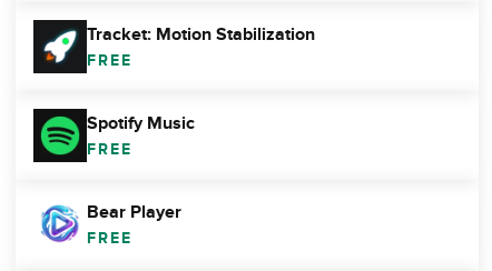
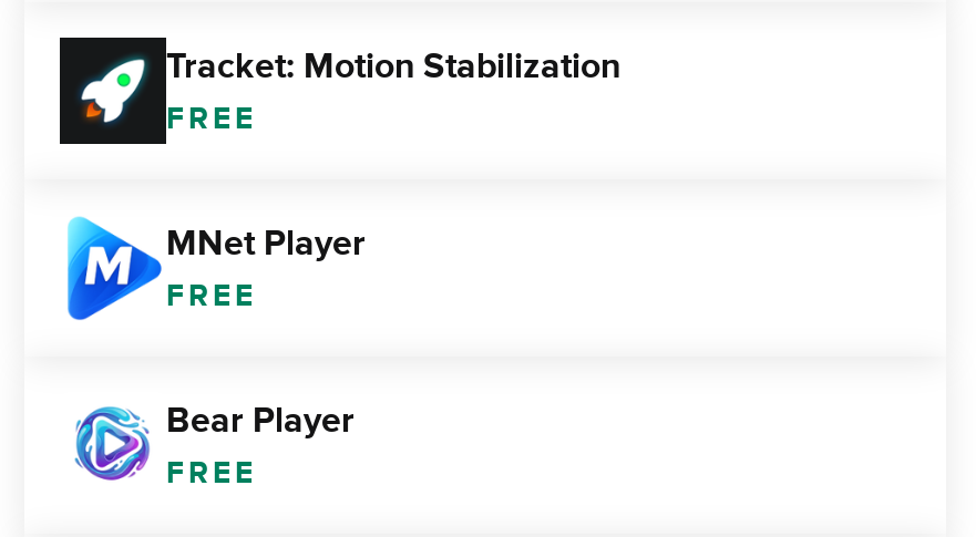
- [image]
- Spotify Music
+ [image]
+ MNet Player
